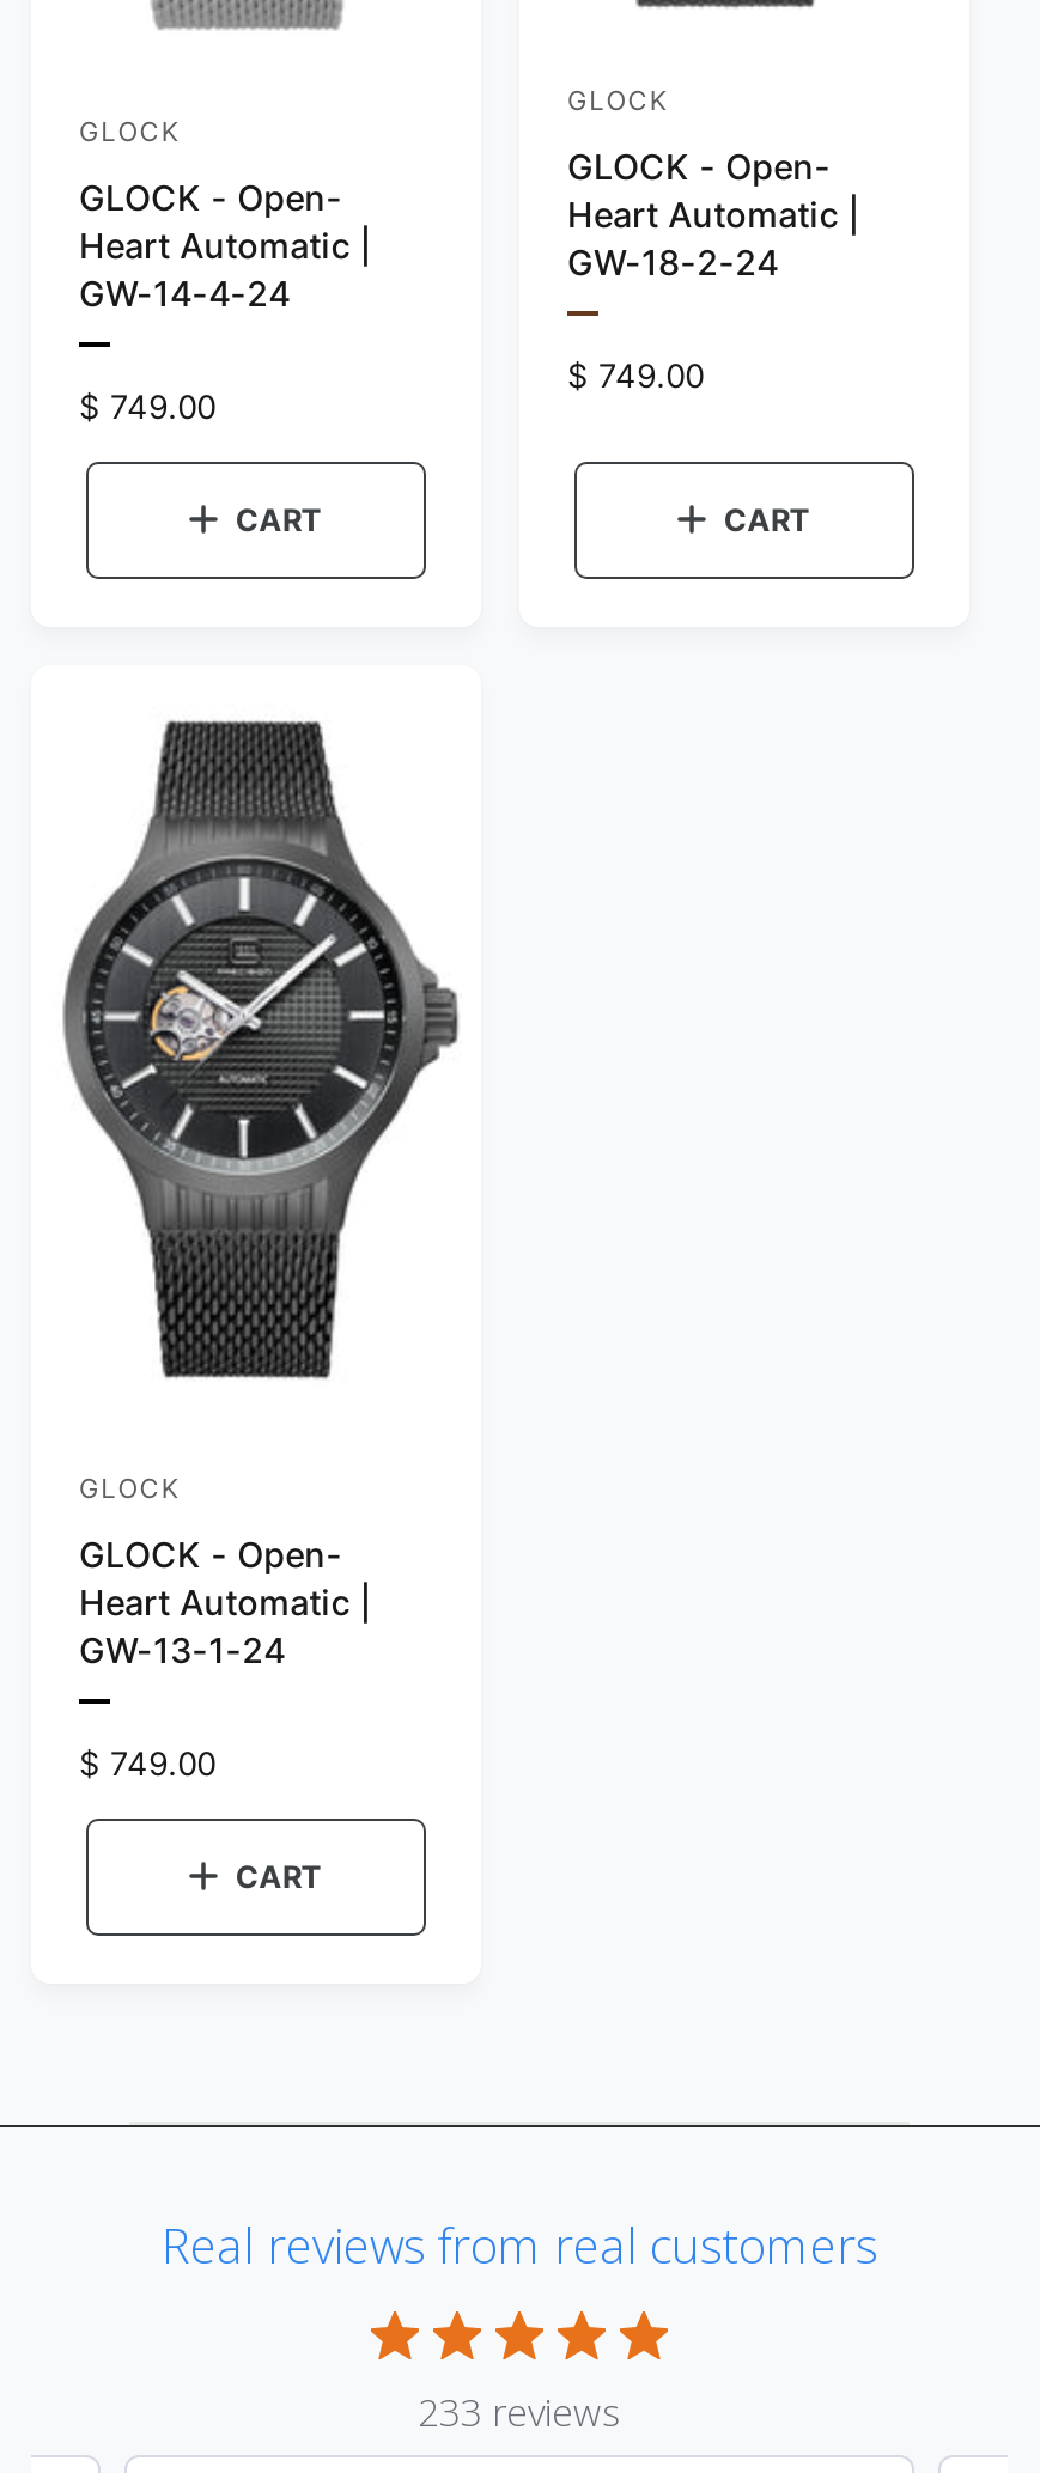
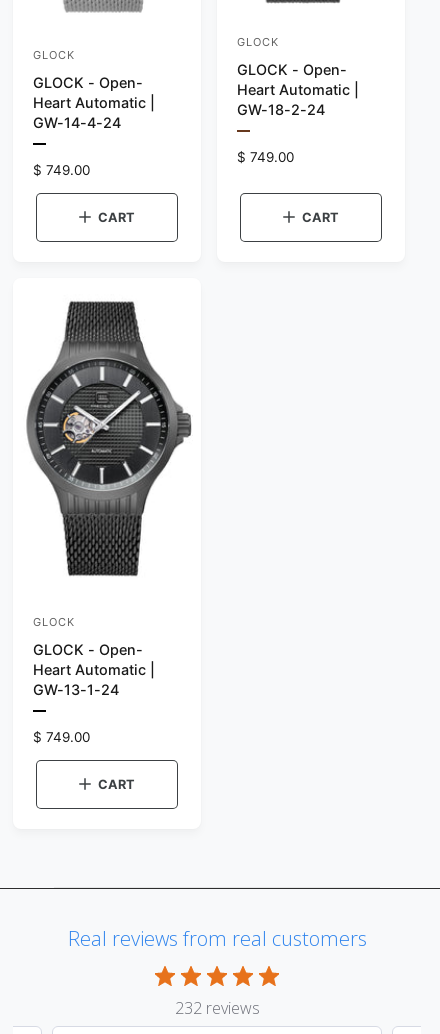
- 233 reviews
+ 232 reviews
